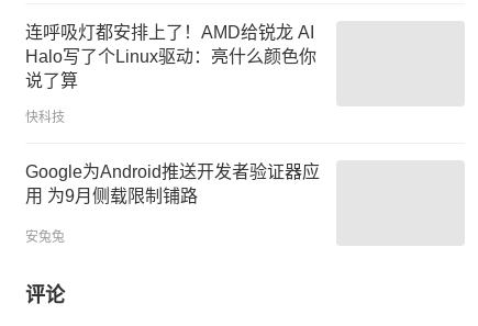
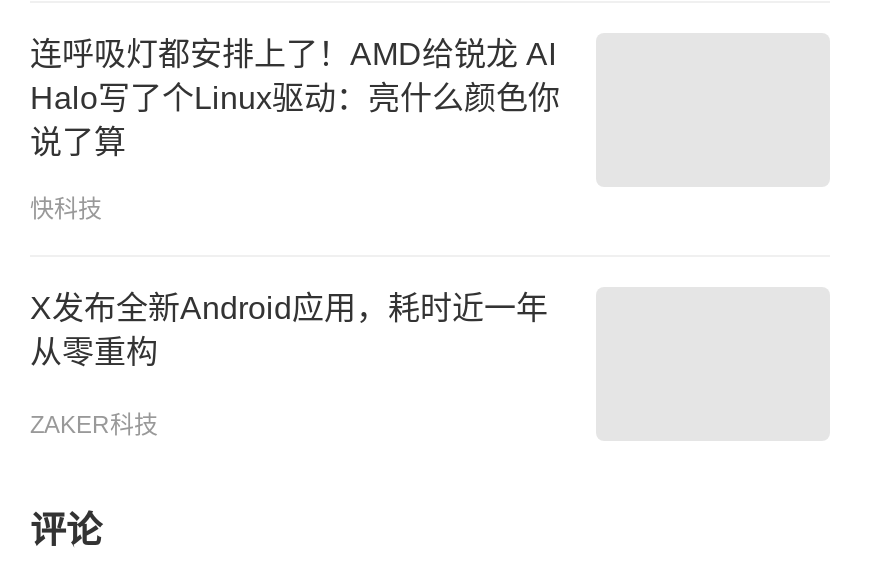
- Google为Android推送开发者验证器应
- 用 为9月侧载限制铺路
+ X发布全新Android应用，耗时近一年
+ 从零重构

- 安兔兔
+ ZAKER科技
